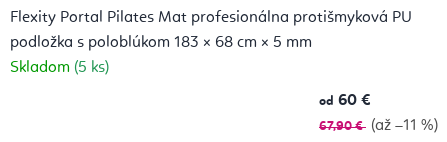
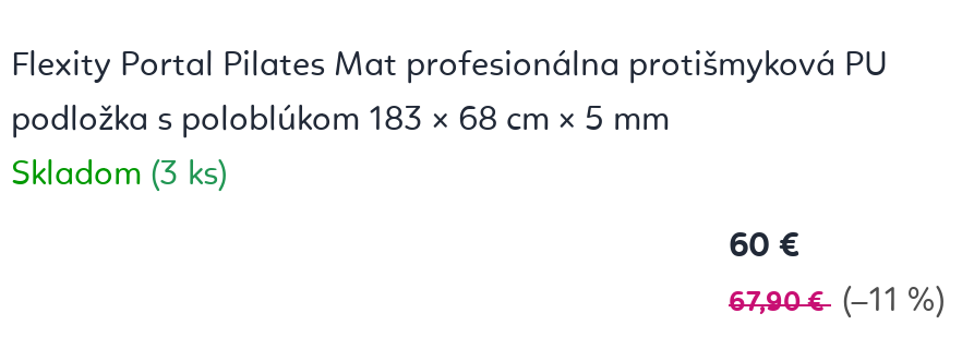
- Skladom (5 ks)
+ Skladom (3 ks)

- od 60 €
+ 60 €

- 67,90 € (až –11 %)
+ 67,90 € (–11 %)
